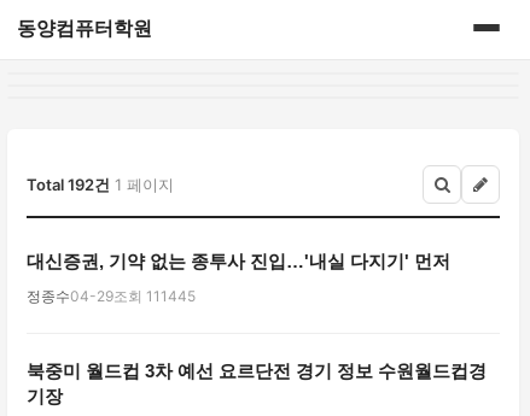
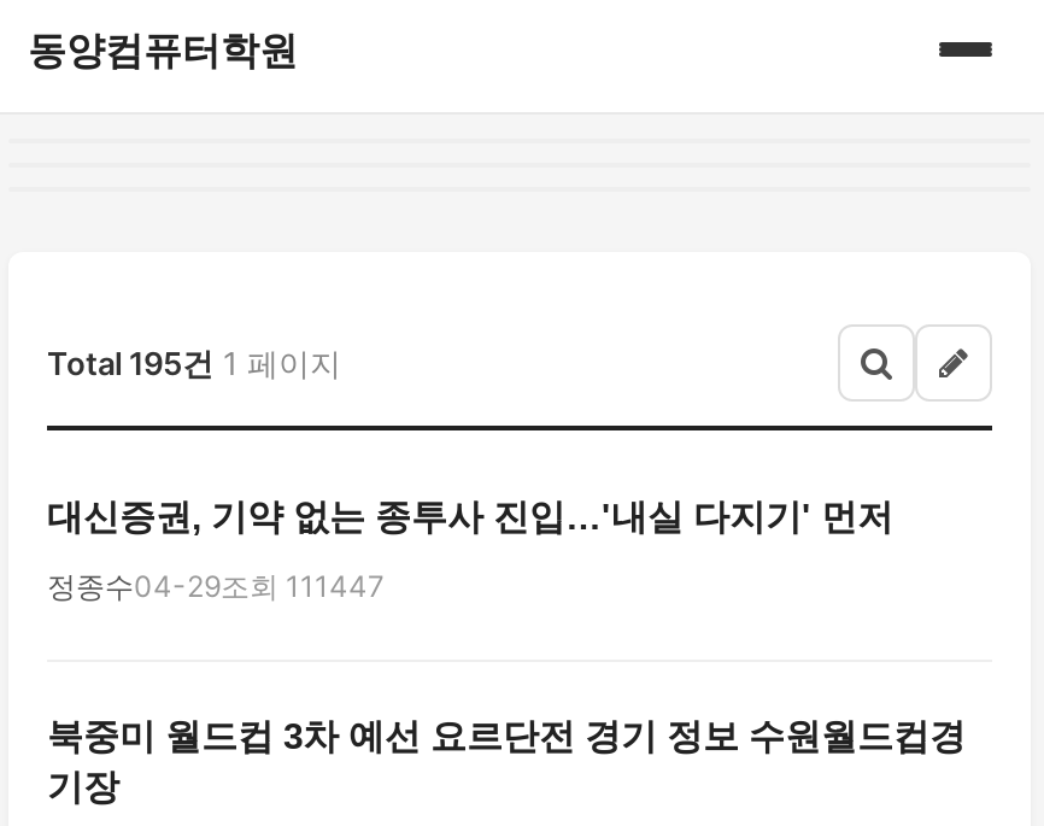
- Total 192건 1 페이지
+ Total 195건 1 페이지

- 정종수04-29조회 111445
+ 정종수04-29조회 111447
